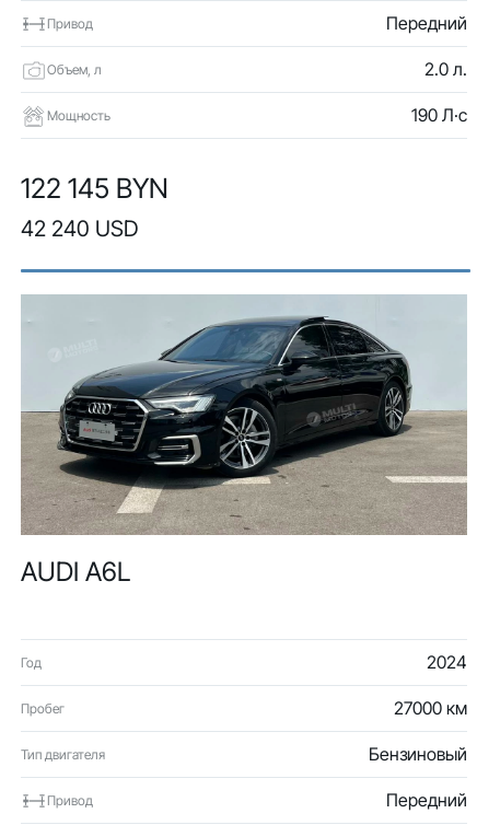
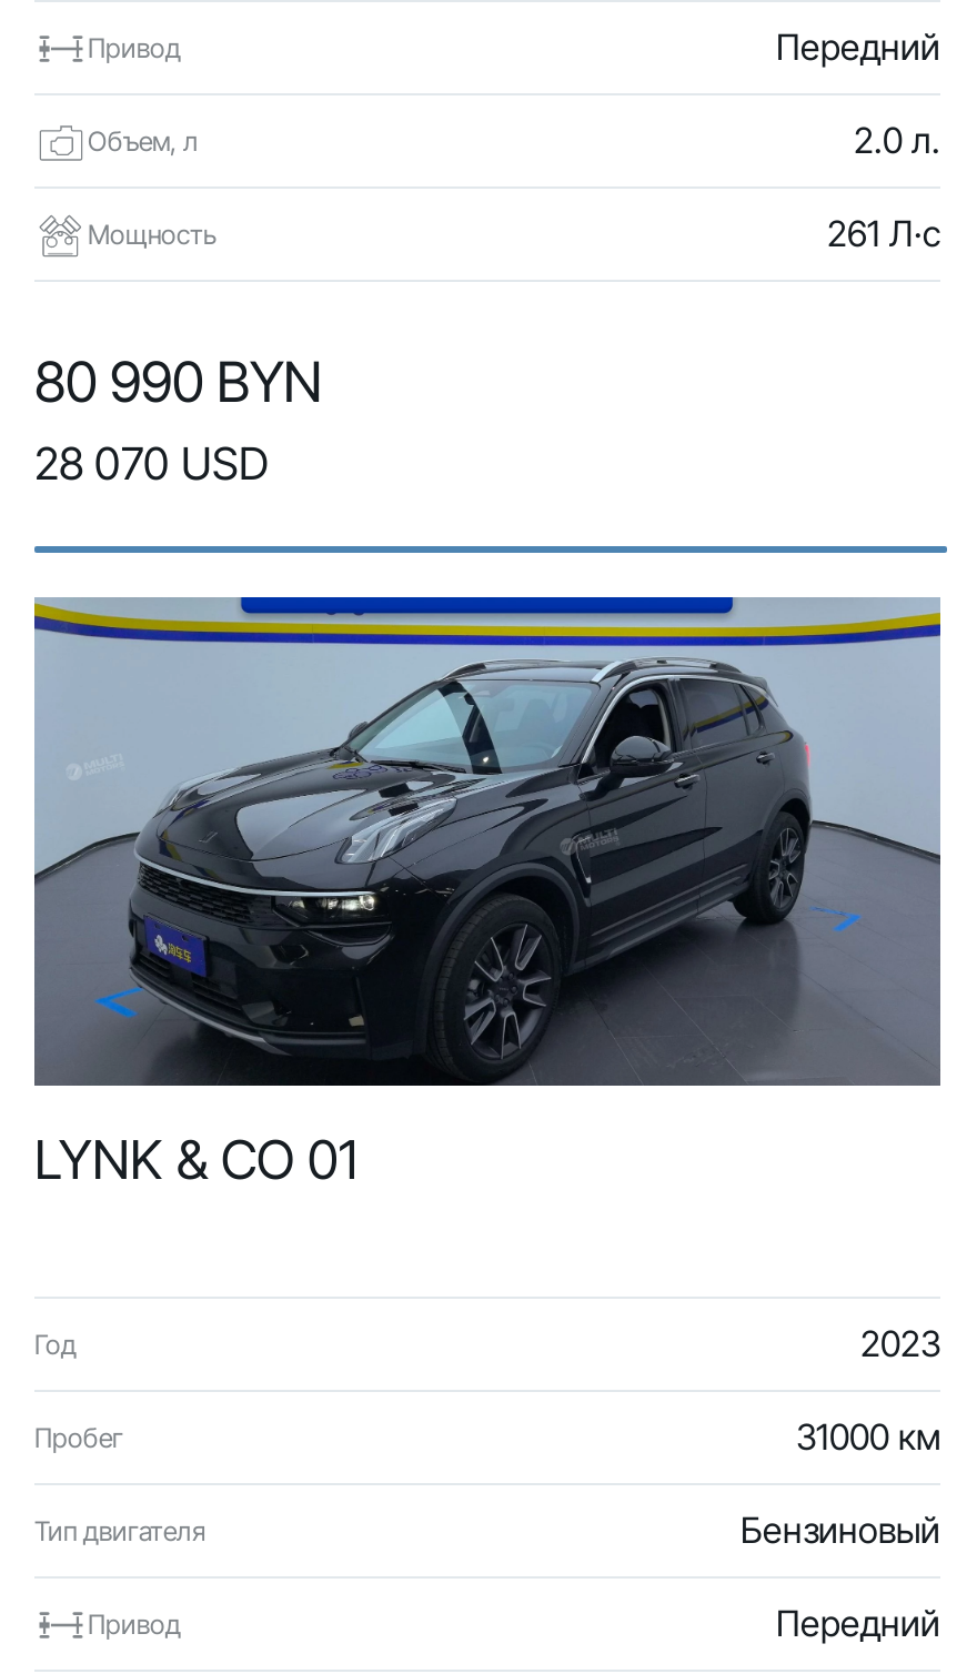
- 190 Л·с
+ 261 Л·с

- 122 145 BYN
- 42 240 USD
+ 80 990 BYN
+ 28 070 USD

- [image]
- AUDI A6L
+ [image]
+ LYNK & CO 01

- 2024
+ 2023

- 27000 км
+ 31000 км
